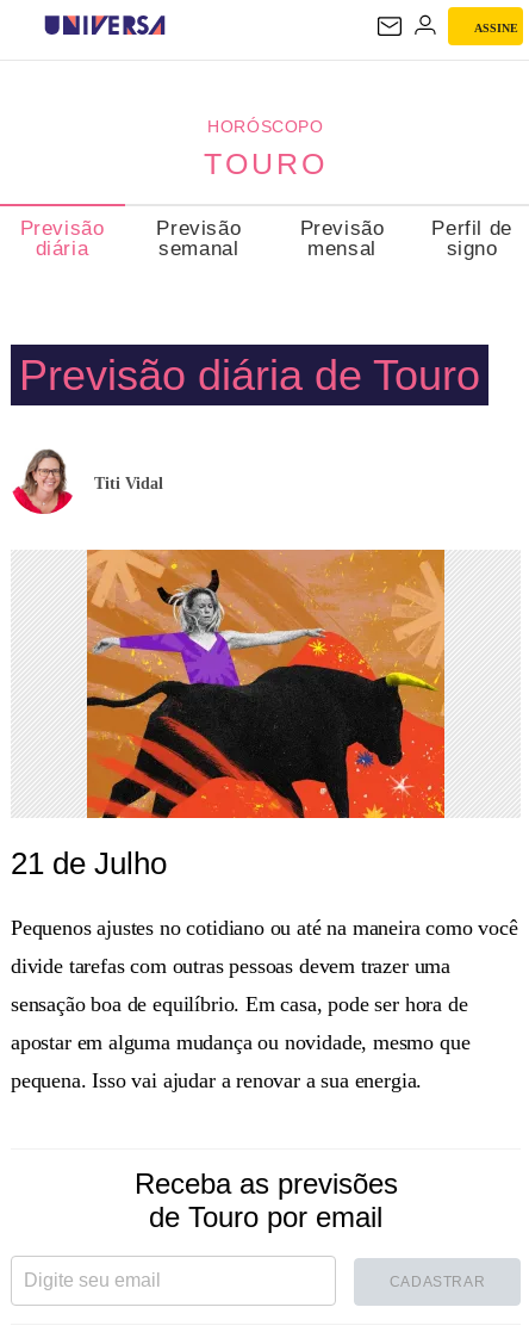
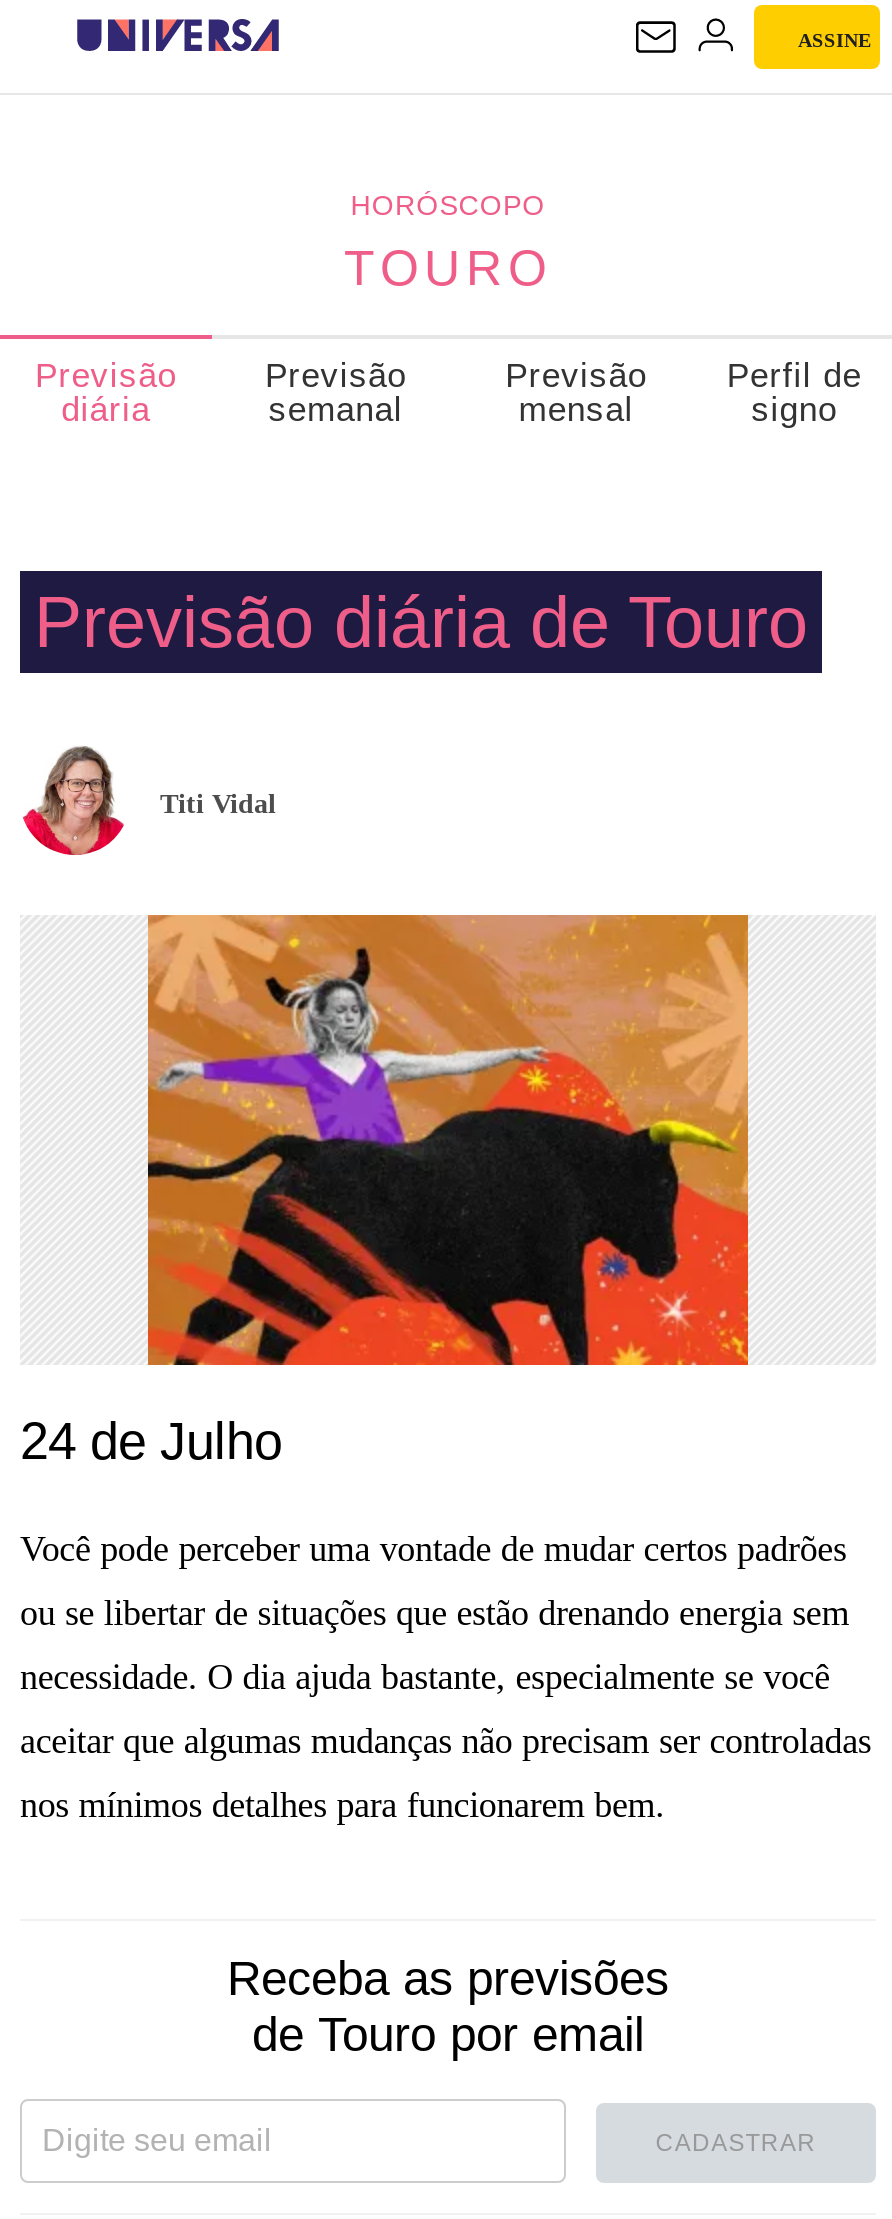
- 21 de Julho
+ 24 de Julho

- Pequenos ajustes no cotidiano ou até na maneira como você
+ Você pode perceber uma vontade de mudar certos padrões

- divide tarefas com outras pessoas devem trazer uma
+ ou se libertar de situações que estão drenando energia sem

- sensação boa de equilíbrio. Em casa, pode ser hora de
+ necessidade. O dia ajuda bastante, especialmente se você

- apostar em alguma mudança ou novidade, mesmo que
+ aceitar que algumas mudanças não precisam ser controladas

- pequena. Isso vai ajudar a renovar a sua energia.
+ nos mínimos detalhes para funcionarem bem.
